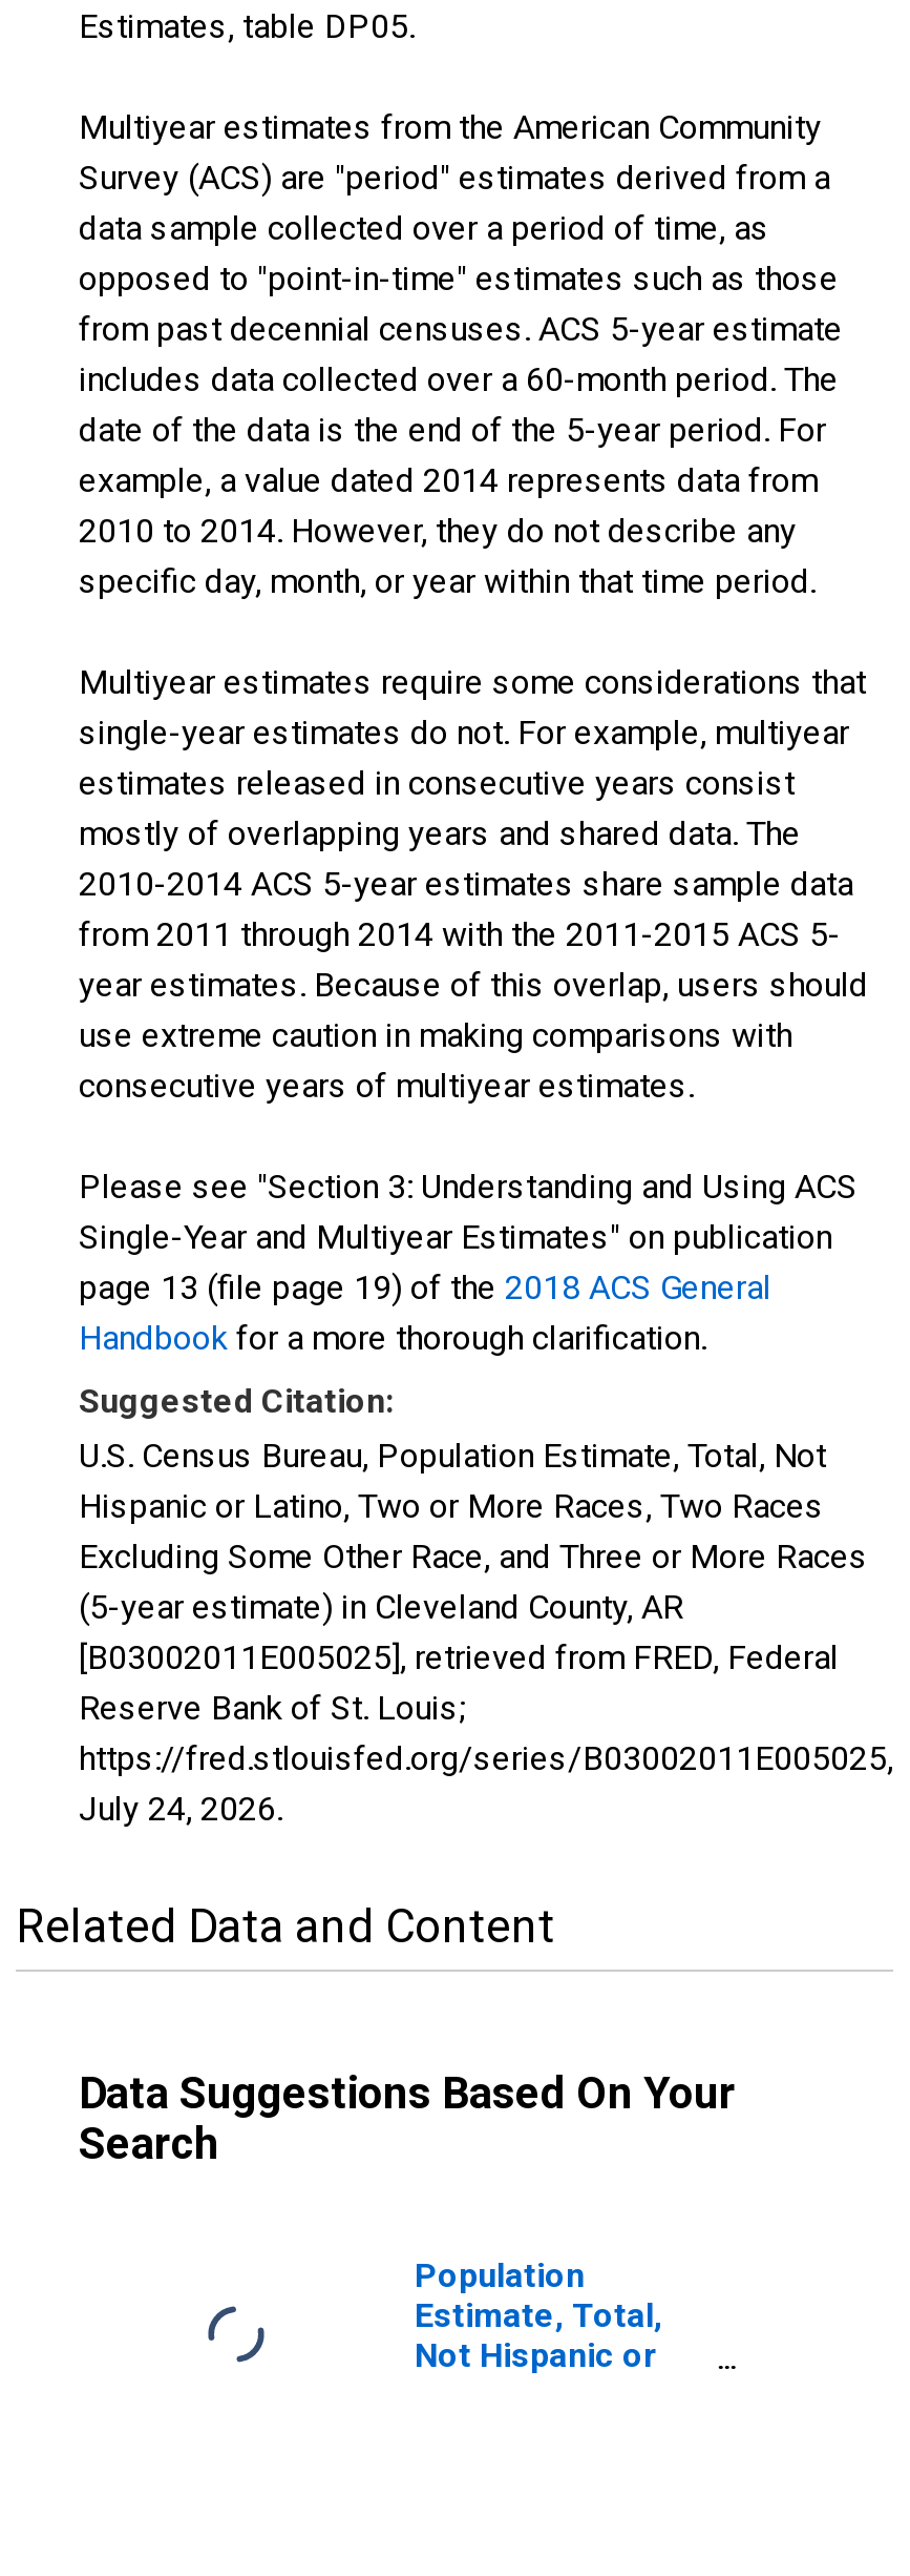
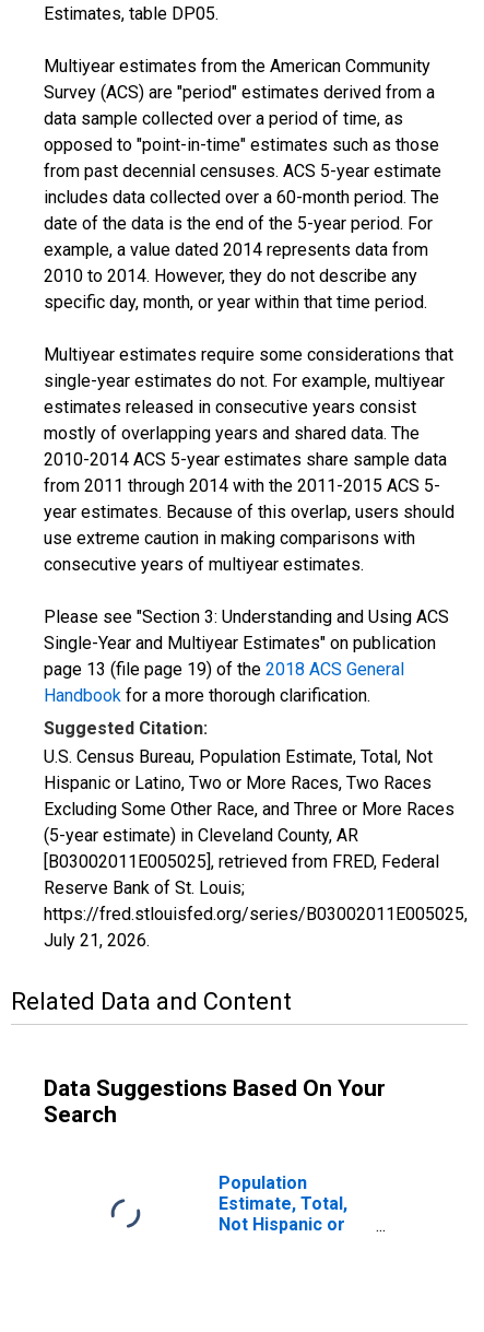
- July 24, 2026.
+ July 21, 2026.
